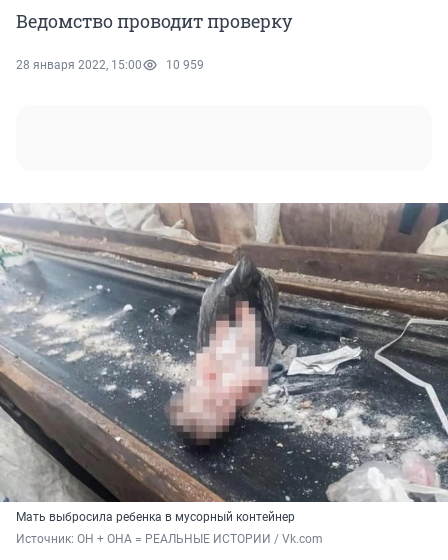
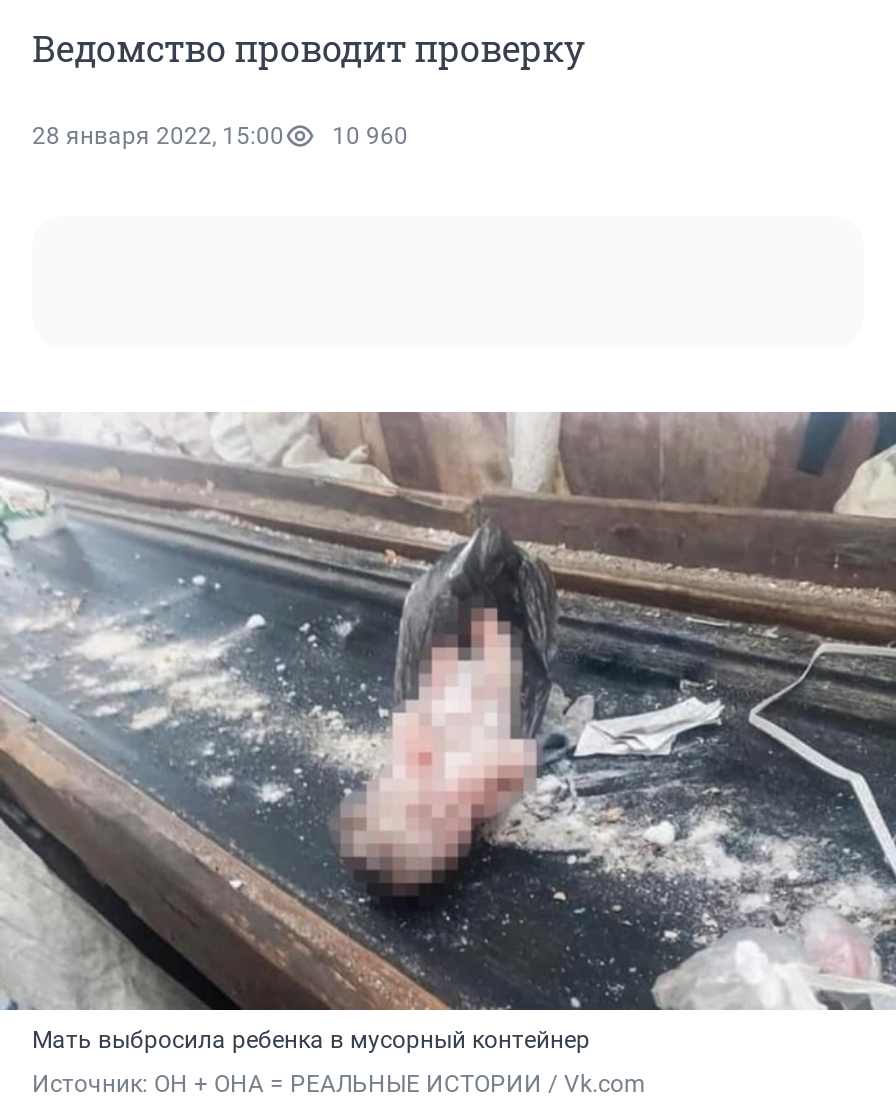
- 28 января 2022, 15:00 10 959
+ 28 января 2022, 15:00 10 960
